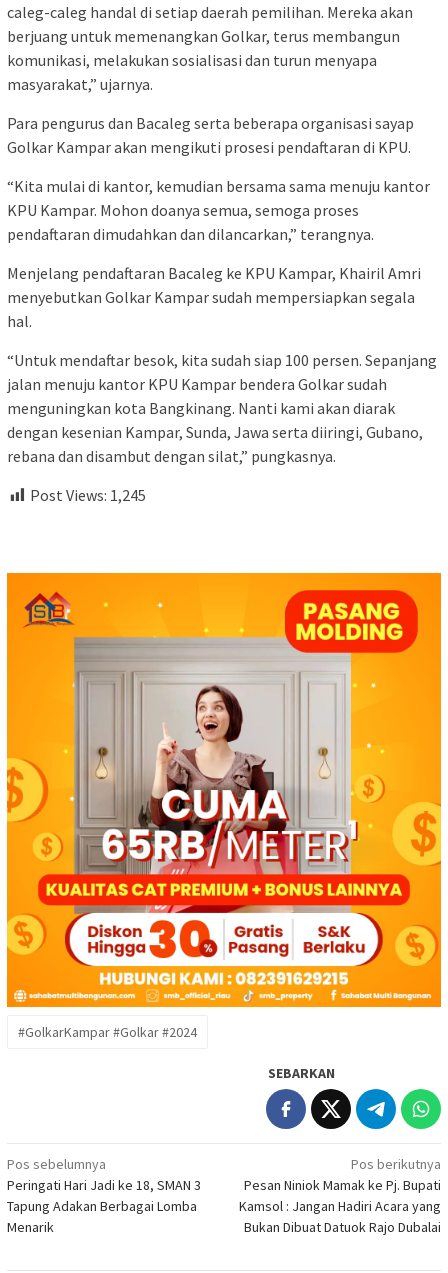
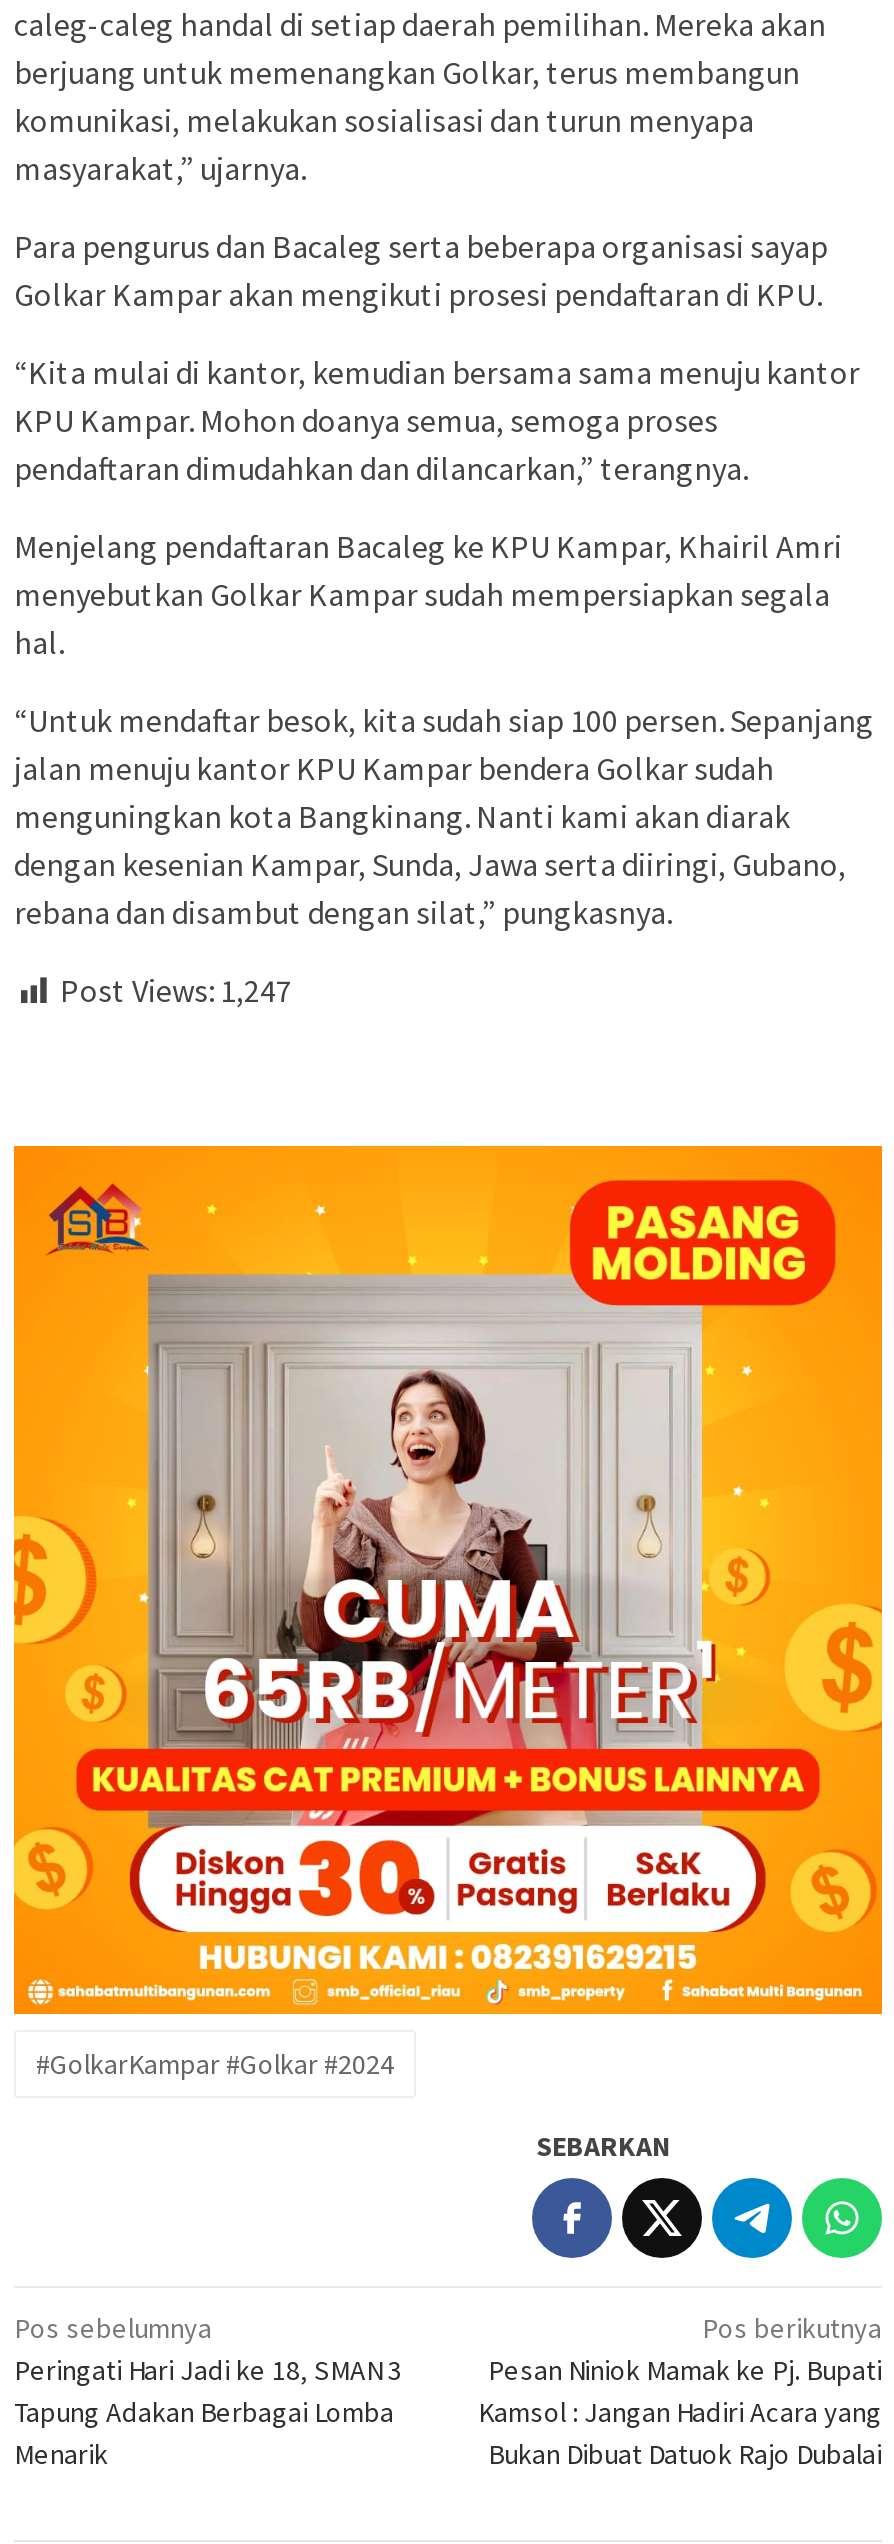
- Post Views: 1,245
+ Post Views: 1,247
